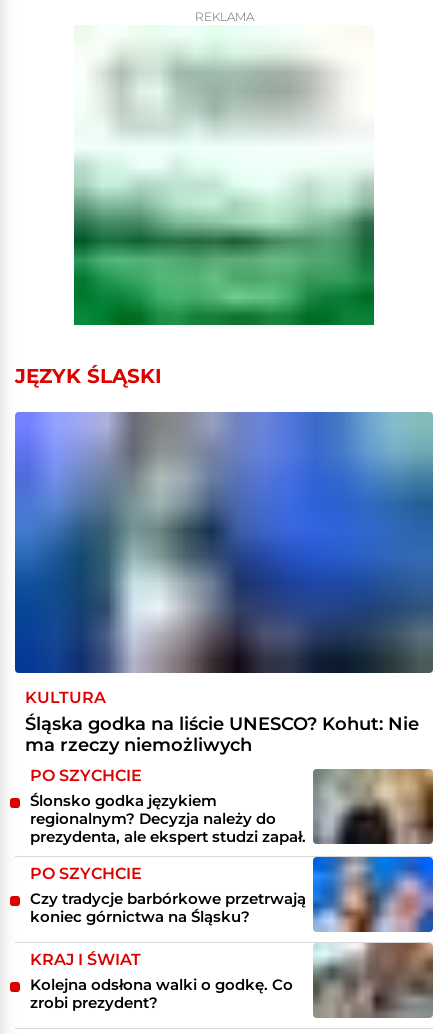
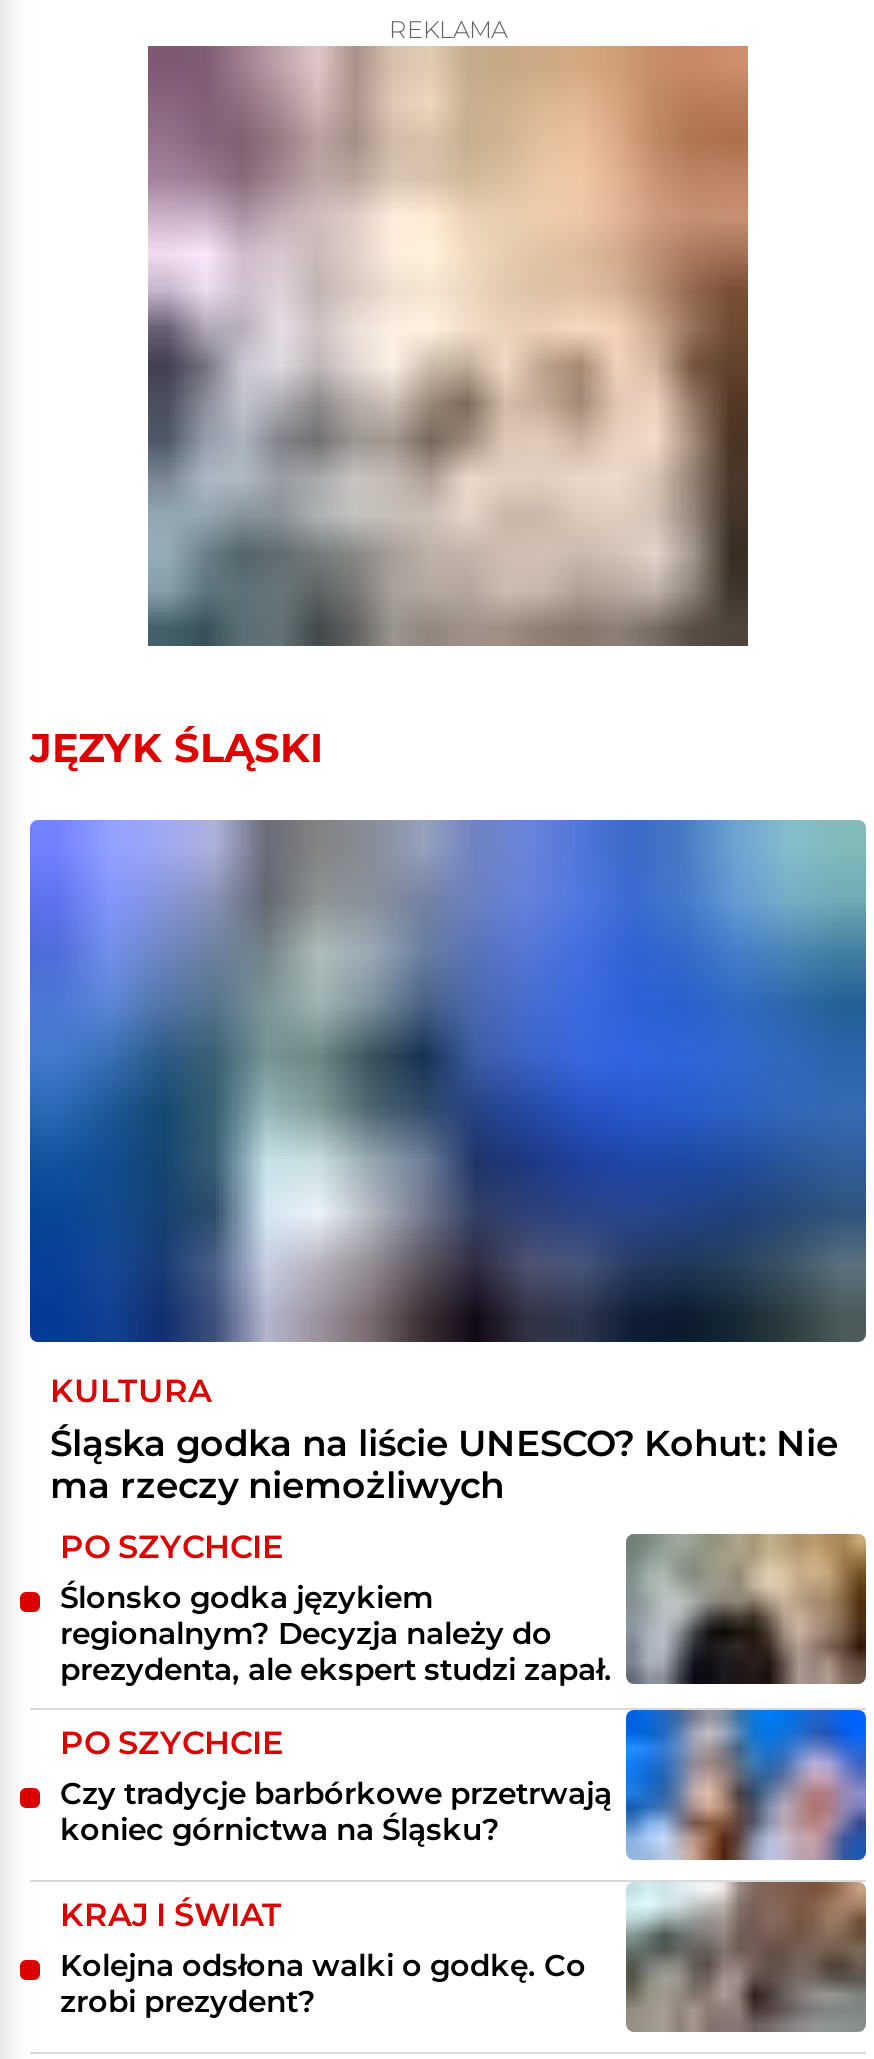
- [image]
+ [image]
